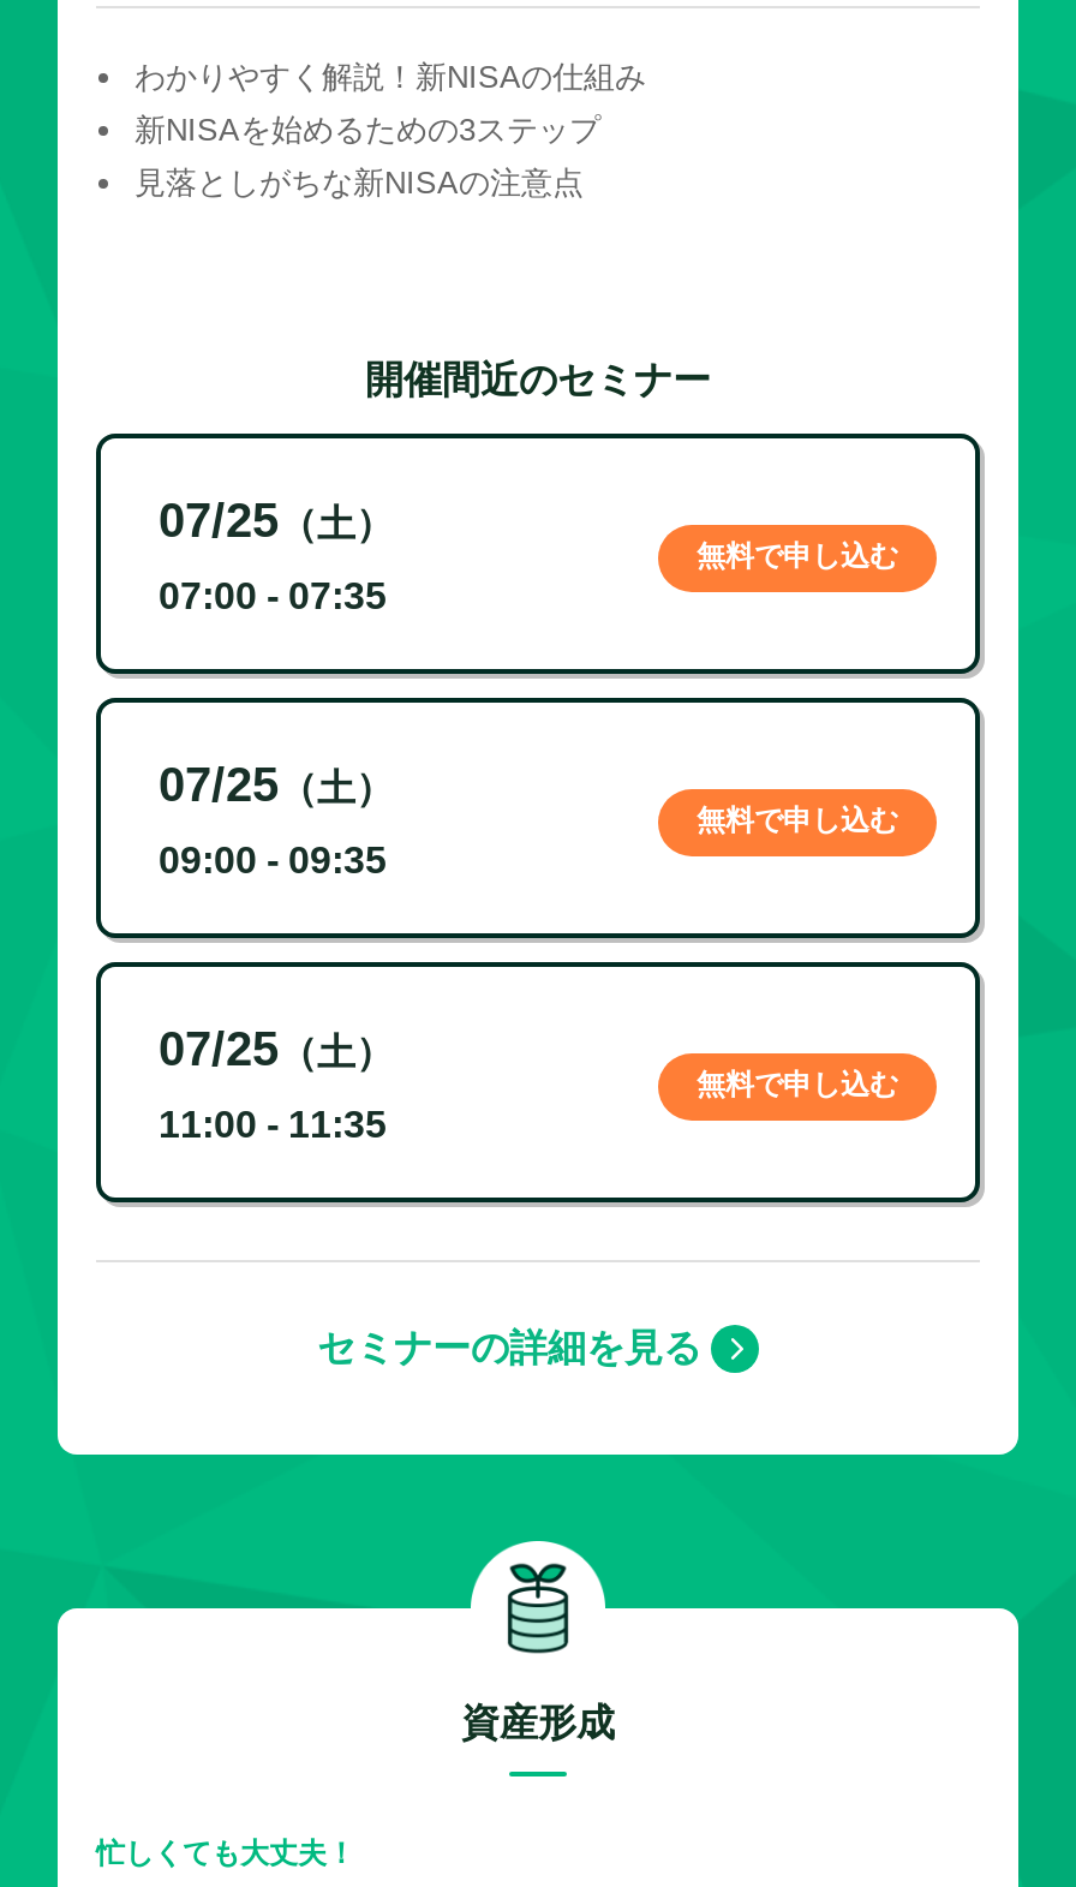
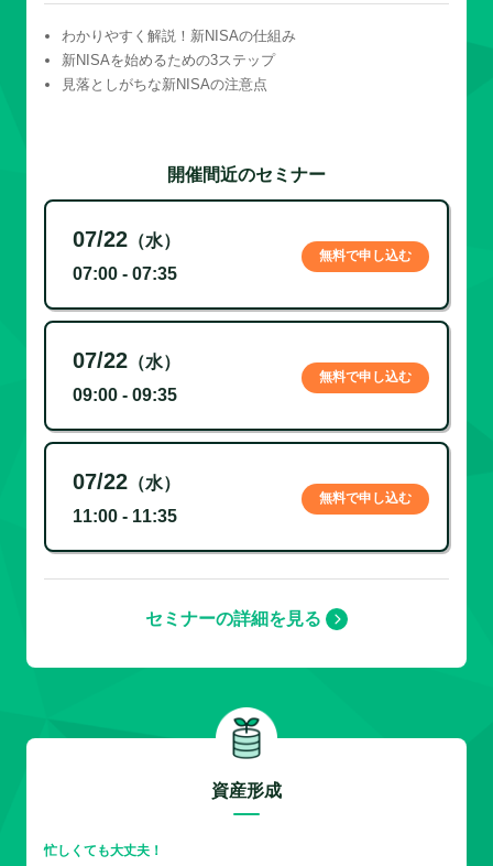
- 07/25（土）
+ 07/22（水）

- 07/25（土）
+ 07/22（水）

- 07/25（土）
+ 07/22（水）
